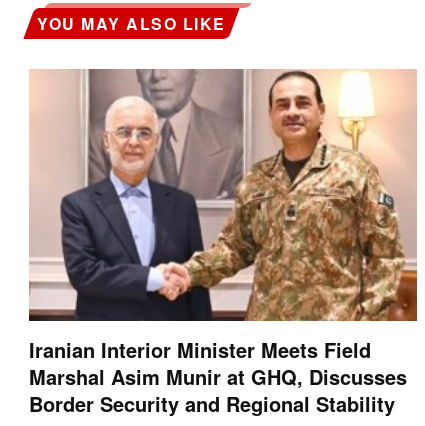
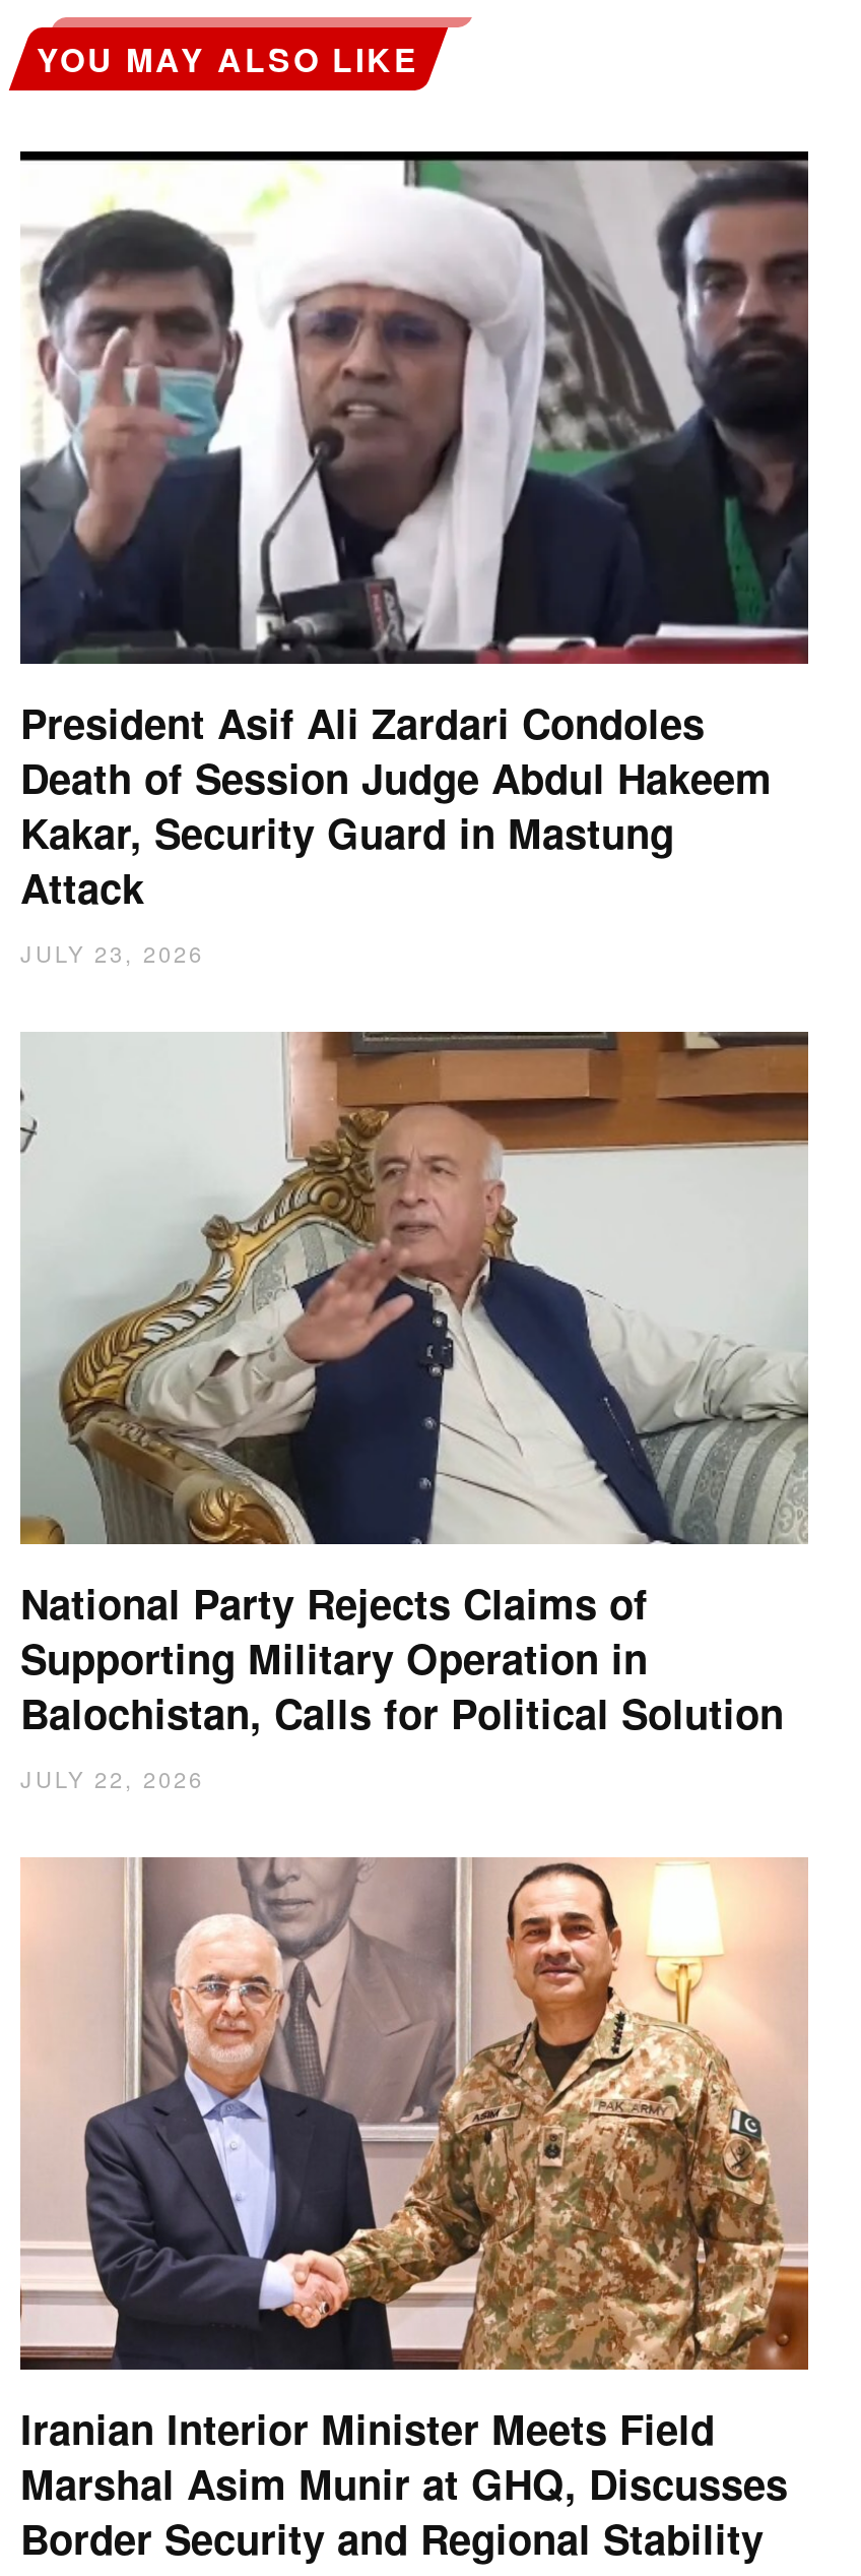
+ [image]
+ President Asif Ali Zardari Condoles
+ Death of Session Judge Abdul Hakeem
+ Kakar, Security Guard in Mastung
+ Attack
+ JULY 23, 2026

+ [image]
+ National Party Rejects Claims of
+ Supporting Military Operation in
+ Balochistan, Calls for Political Solution
+ JULY 22, 2026
